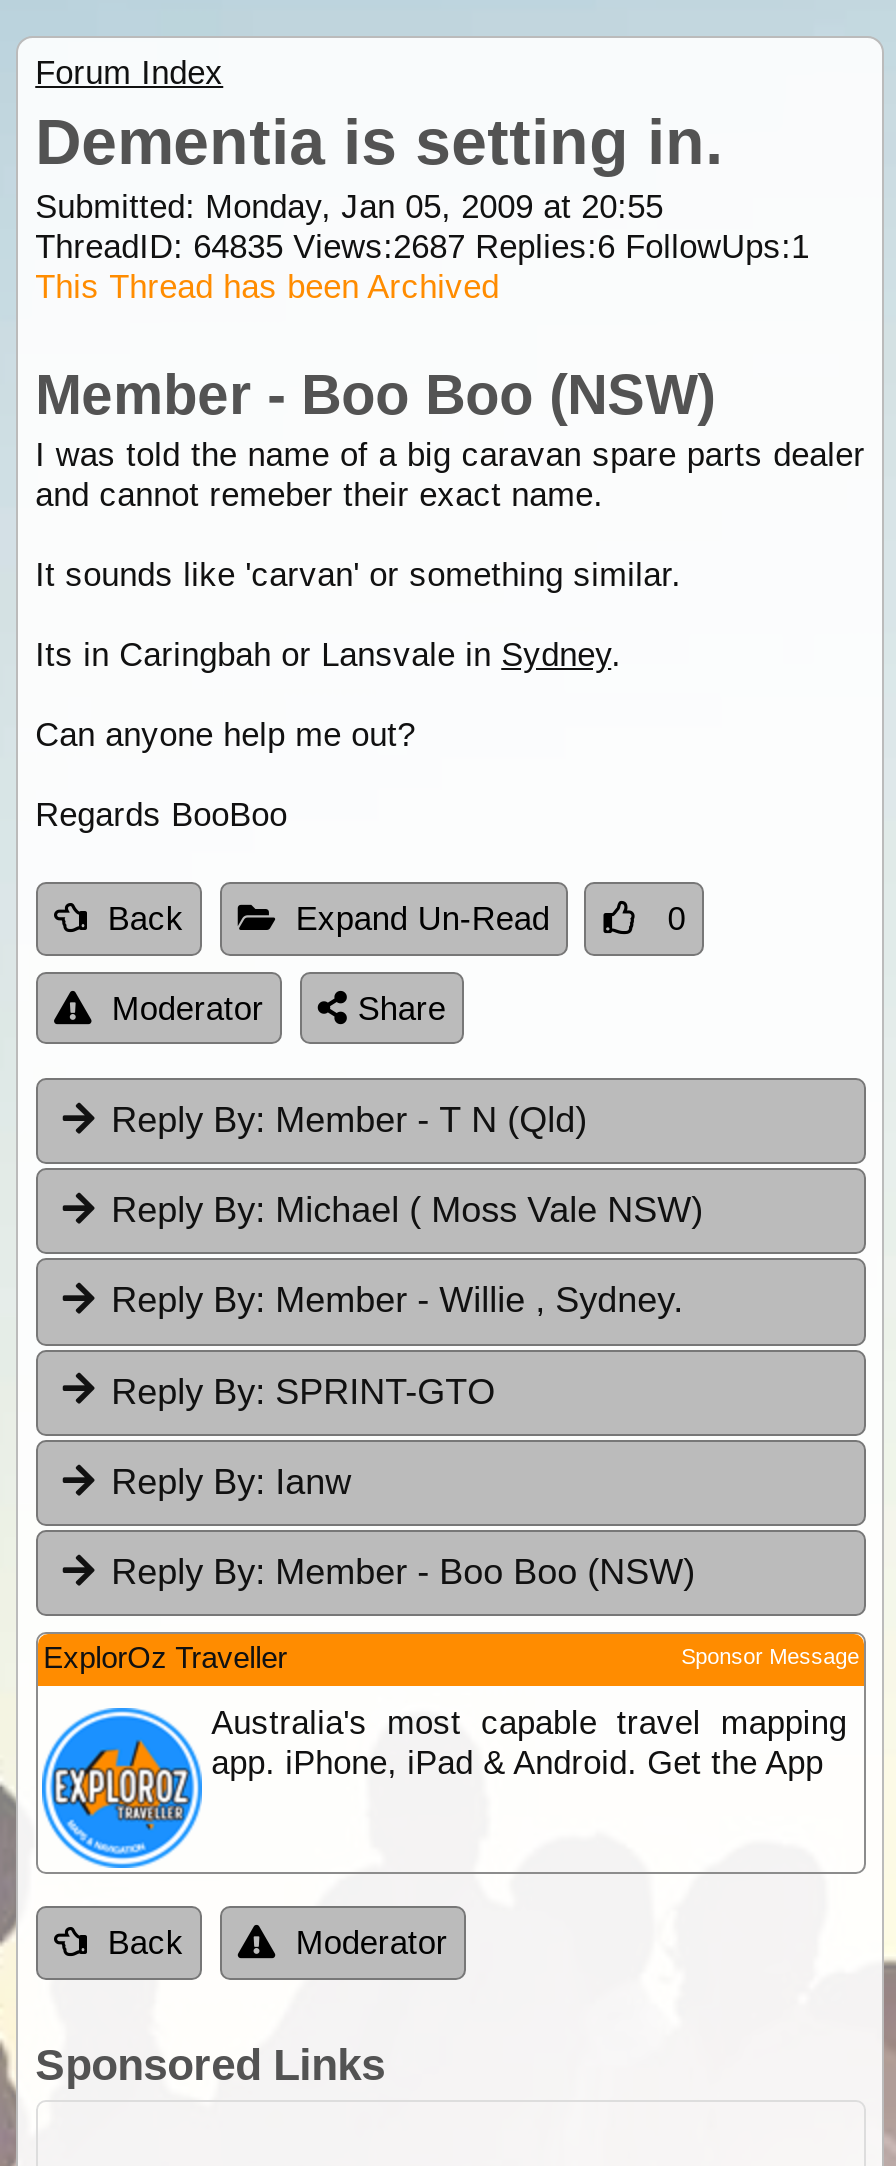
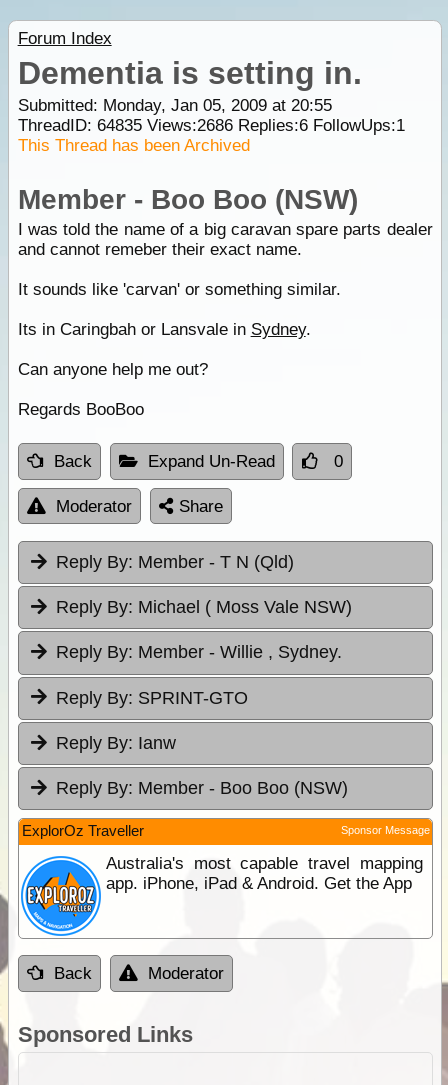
- ThreadID: 64835 Views:2687 Replies:6 FollowUps:1
+ ThreadID: 64835 Views:2686 Replies:6 FollowUps:1
